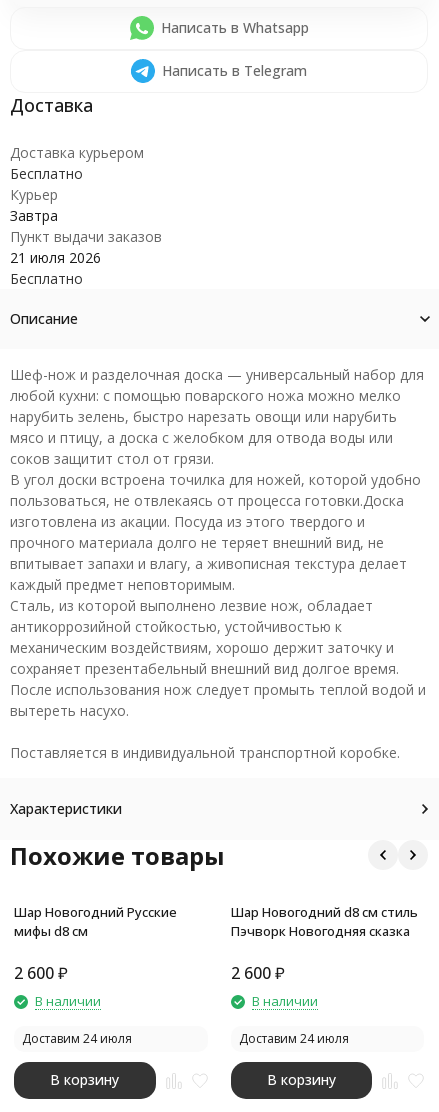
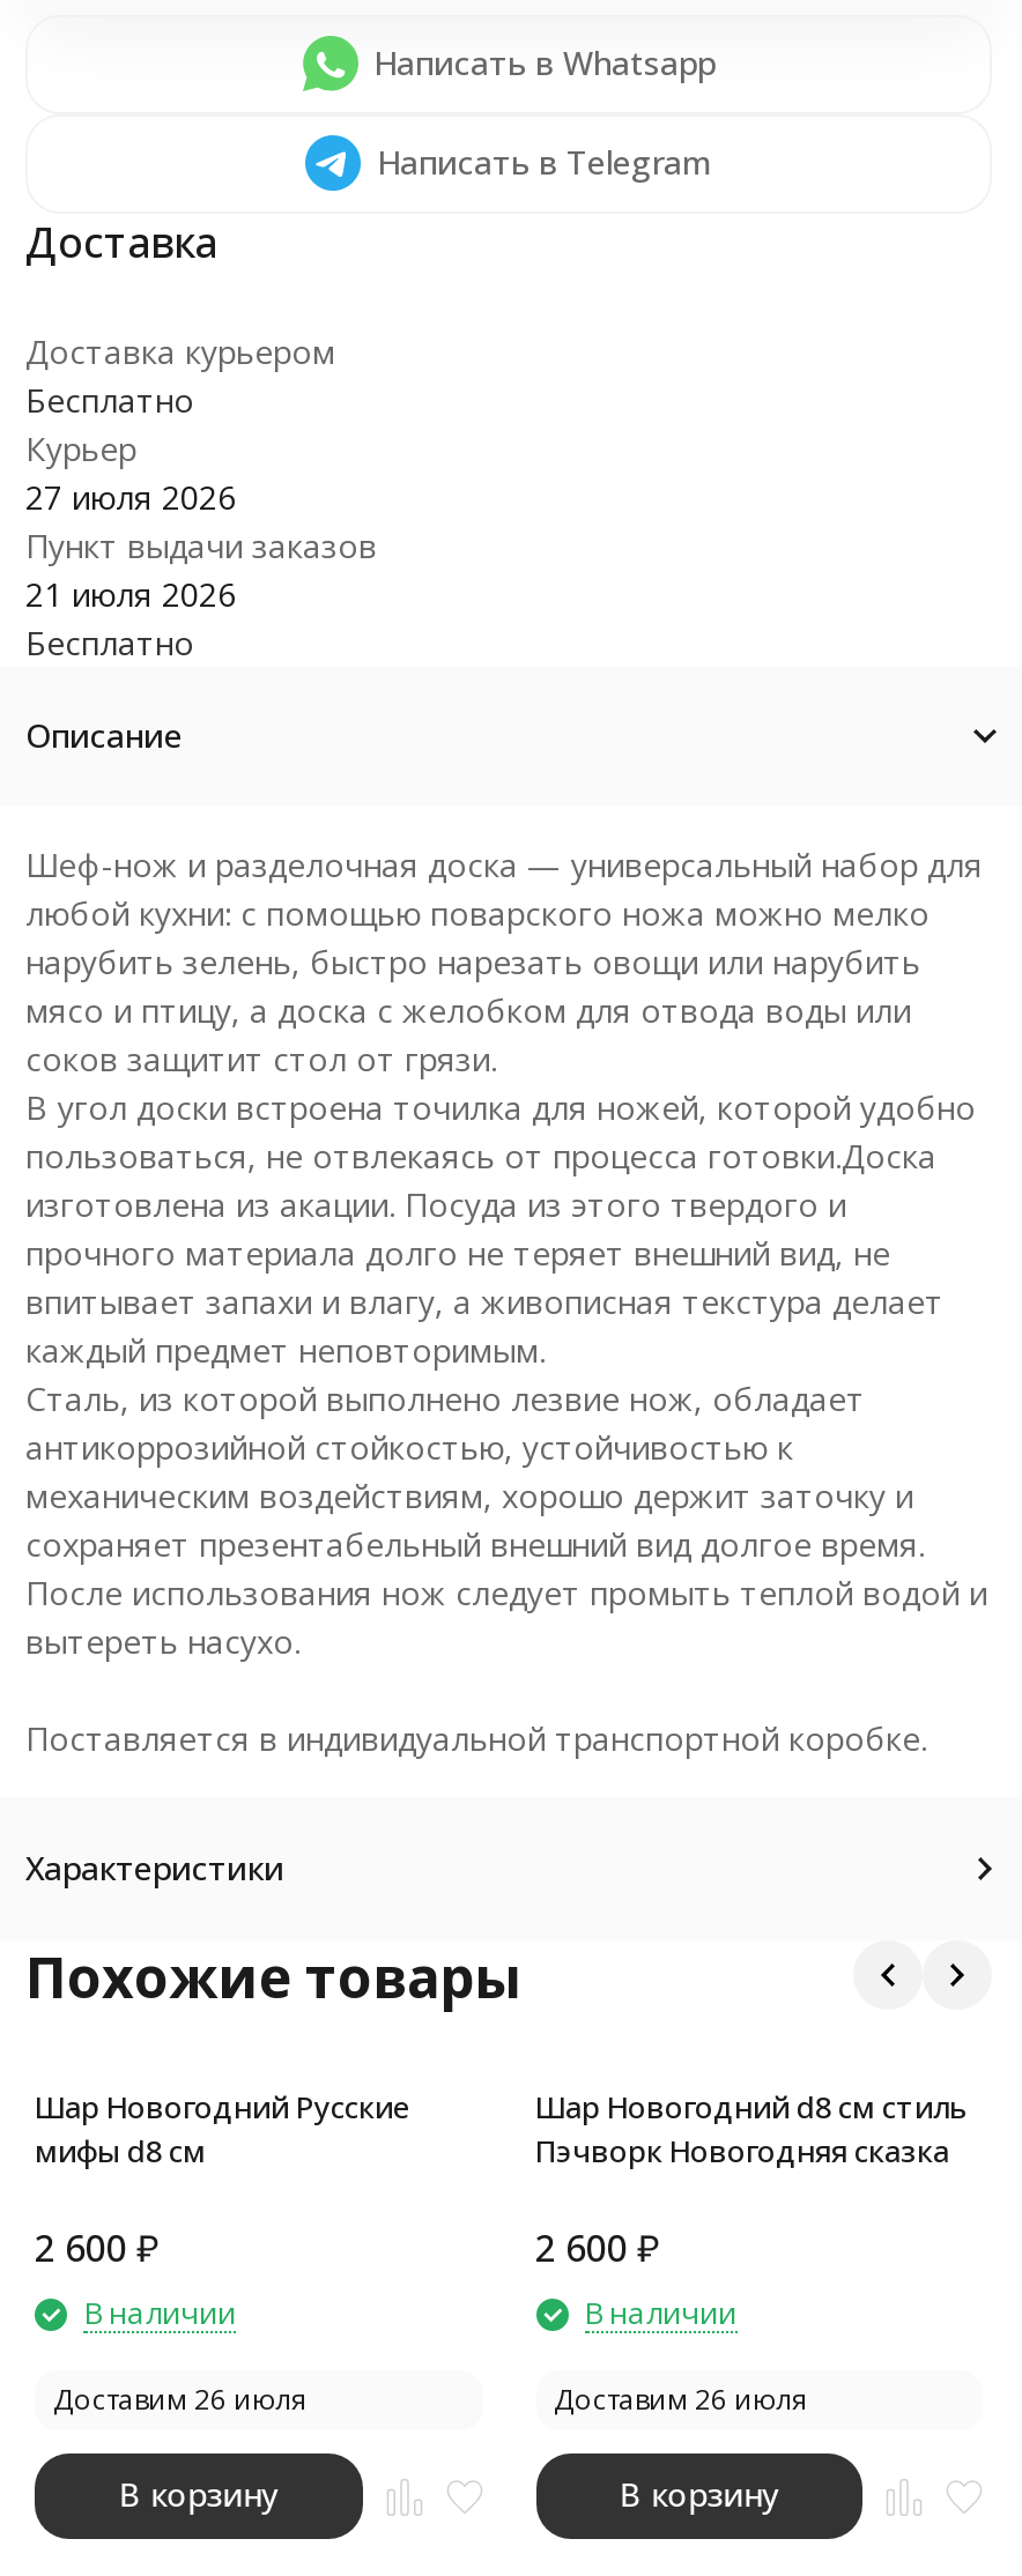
- Завтра
+ 27 июля 2026

- Доставим 24 июля
+ Доставим 26 июля

- Доставим 24 июля
+ Доставим 26 июля
